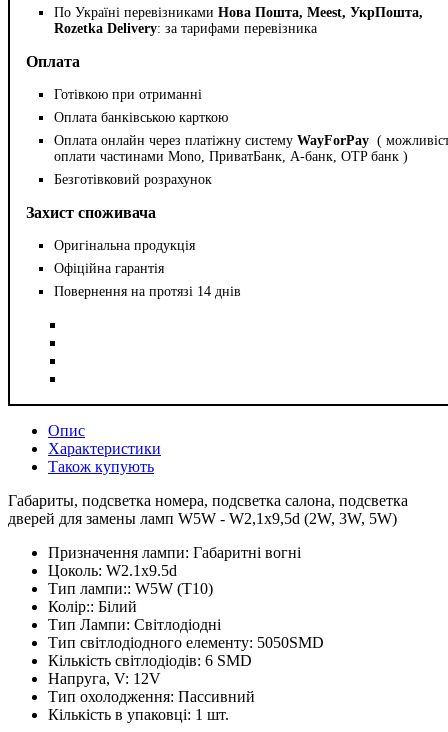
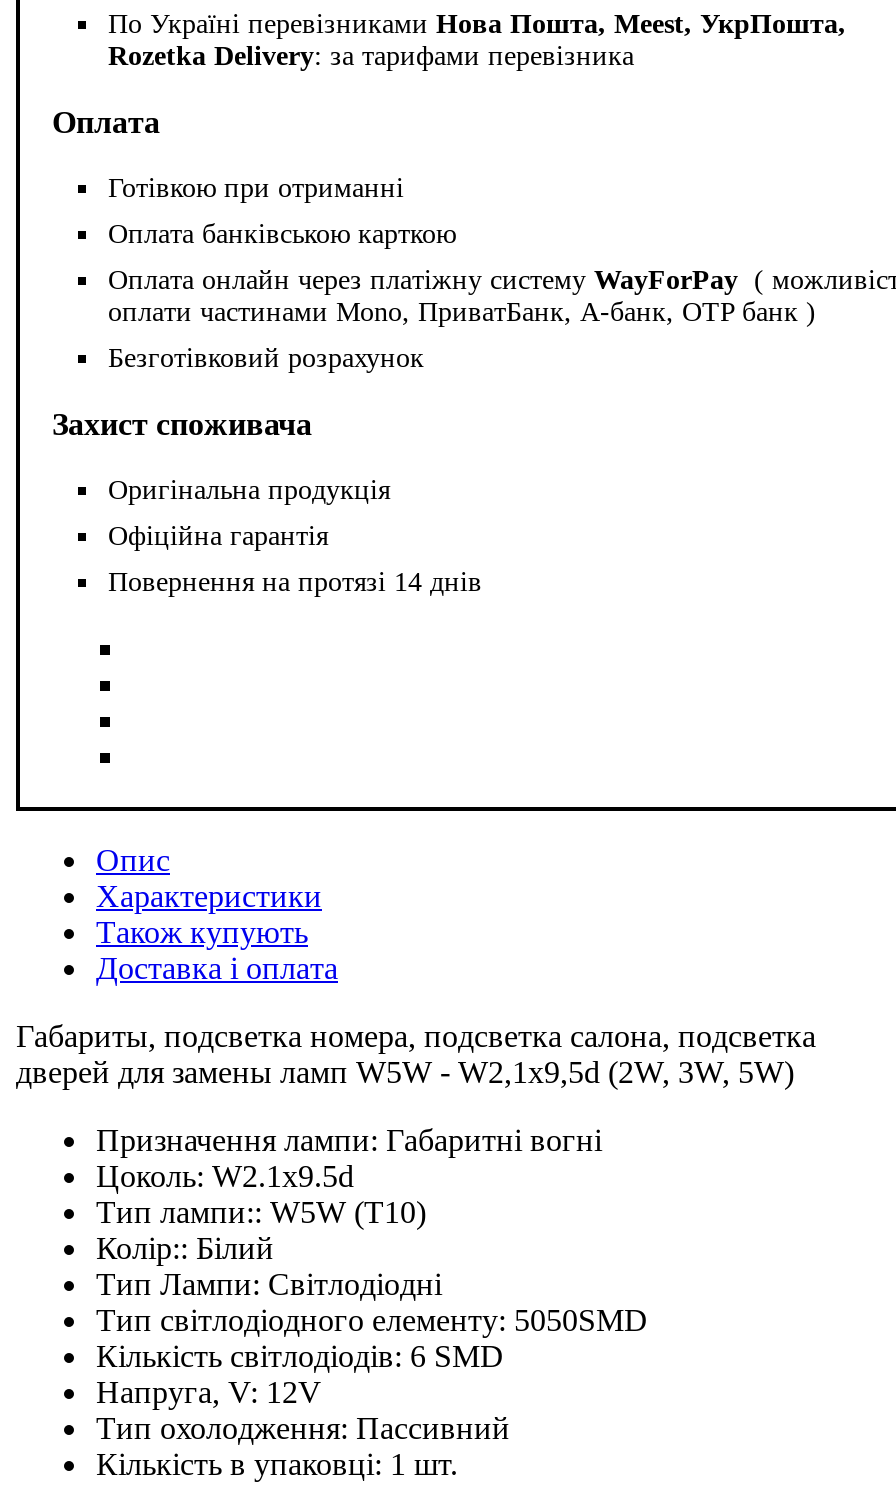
+ Доставка і оплата
